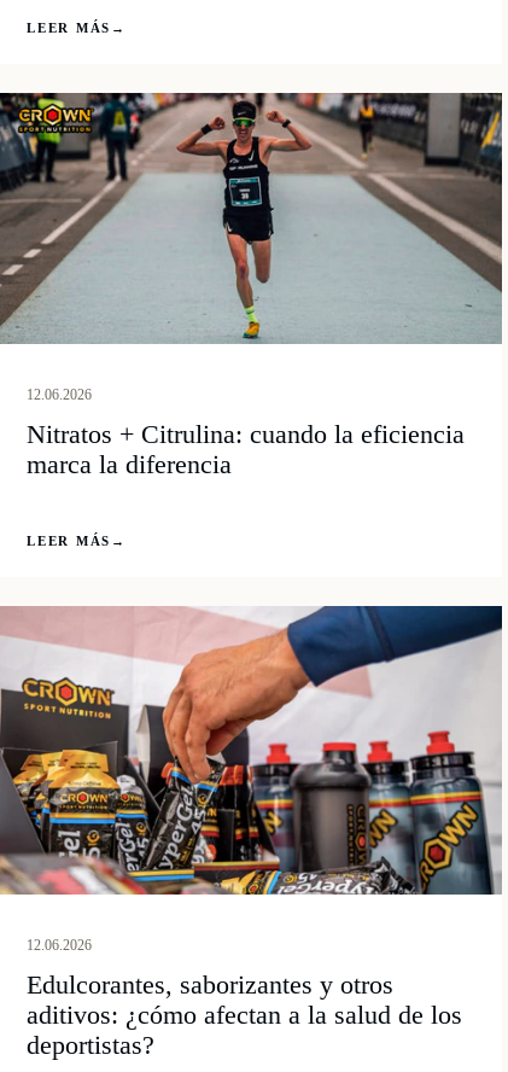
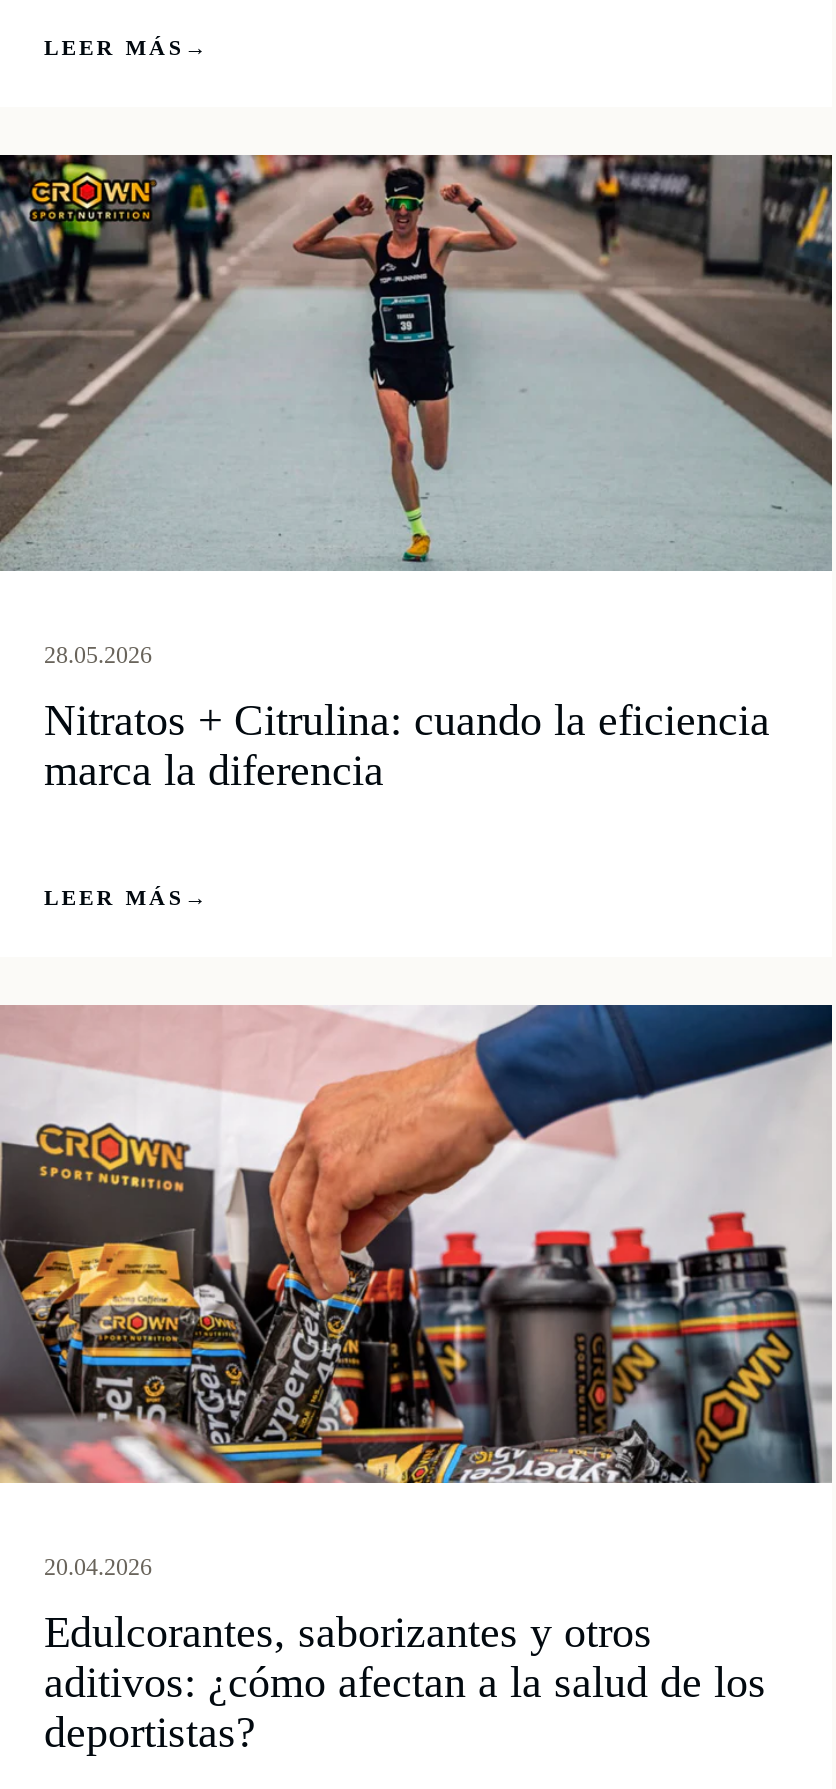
- 12.06.2026
+ 28.05.2026

- 12.06.2026
+ 20.04.2026
